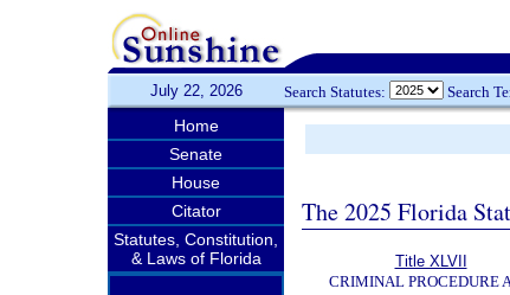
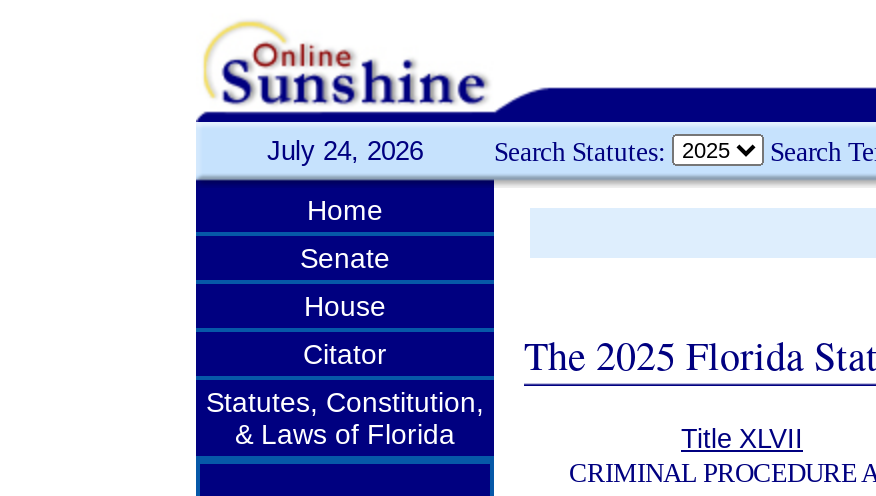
- July 22, 2026
+ July 24, 2026
